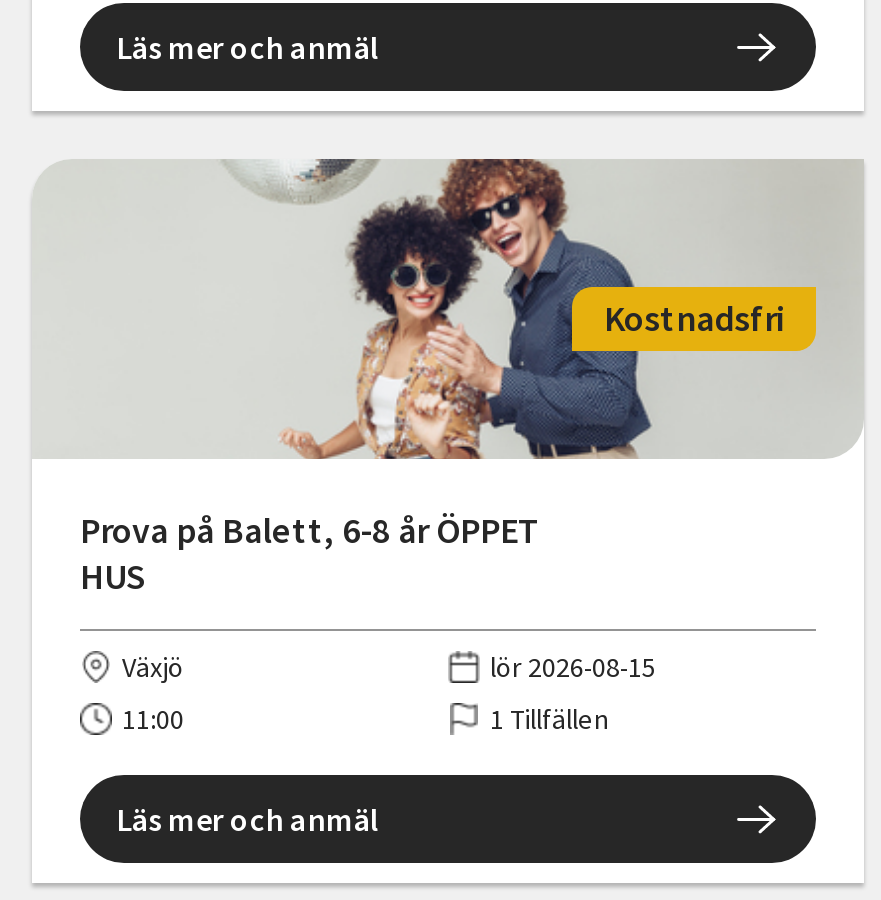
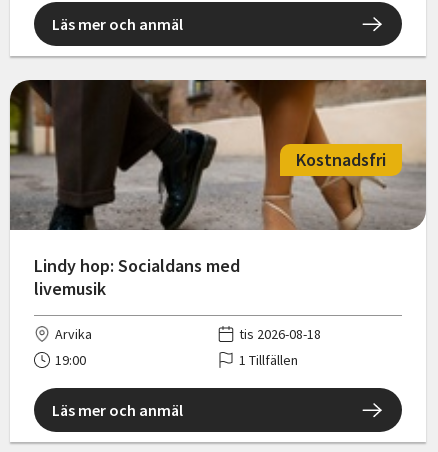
- [image]
- Prova på Balett, 6-8 år ÖPPET
- HUS
+ [image]
+ Lindy hop: Socialdans med
+ livemusik

- Växjö
- lör 2026-08-15
- 11:00
+ Arvika
+ tis 2026-08-18
+ 19:00
